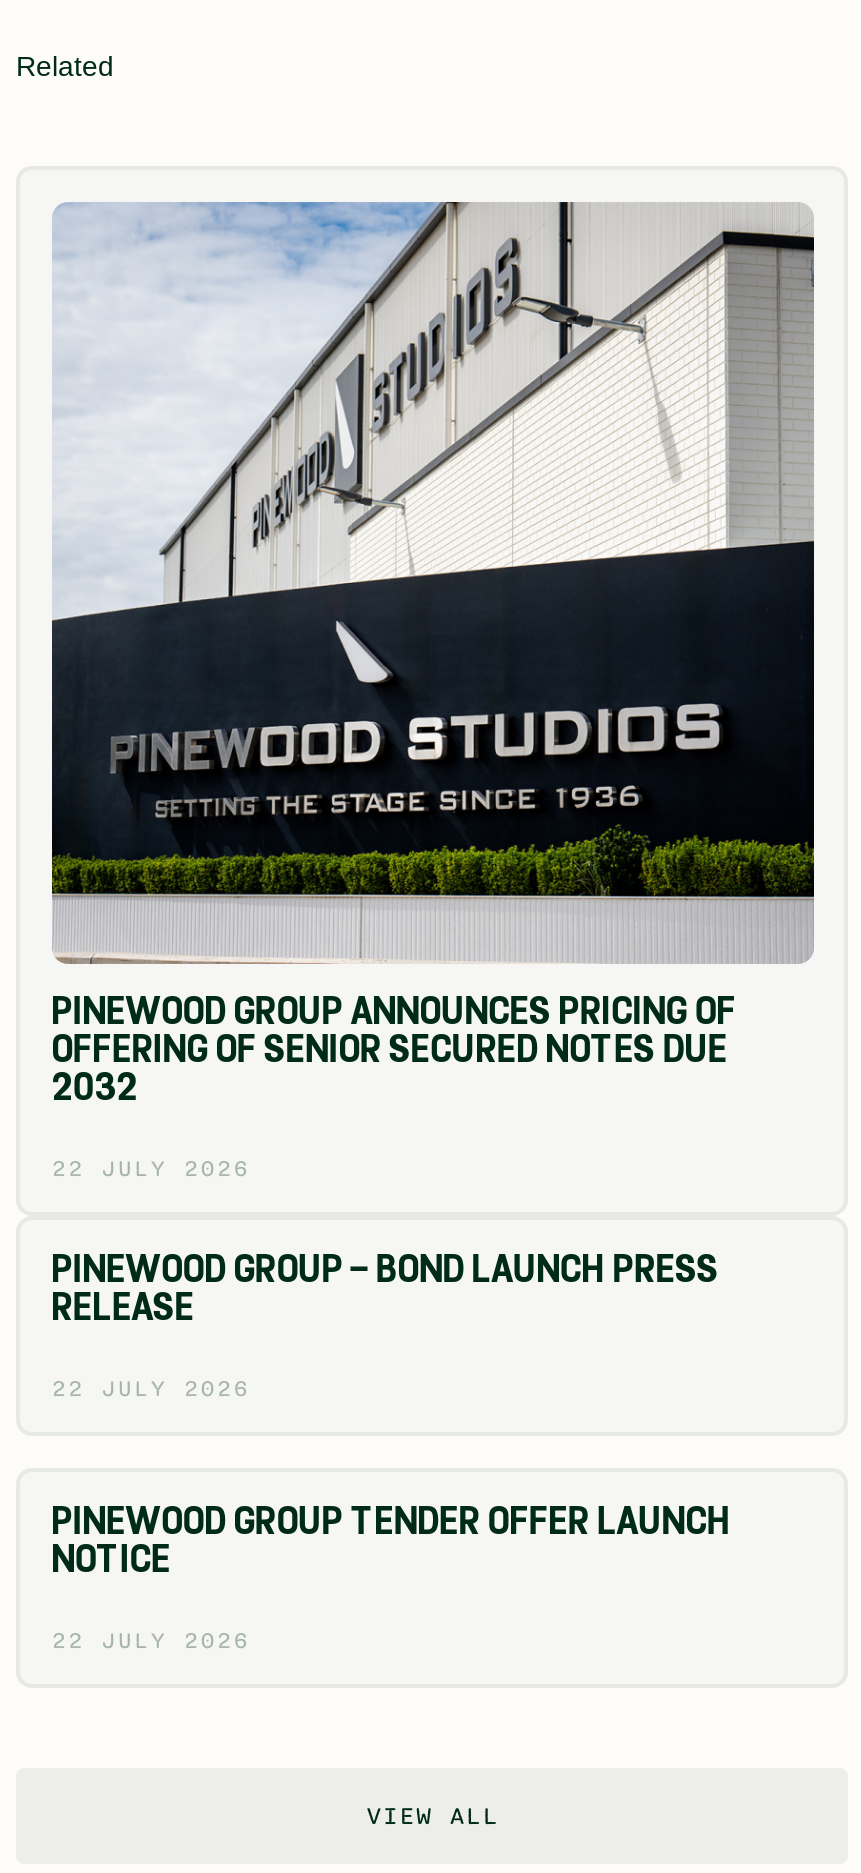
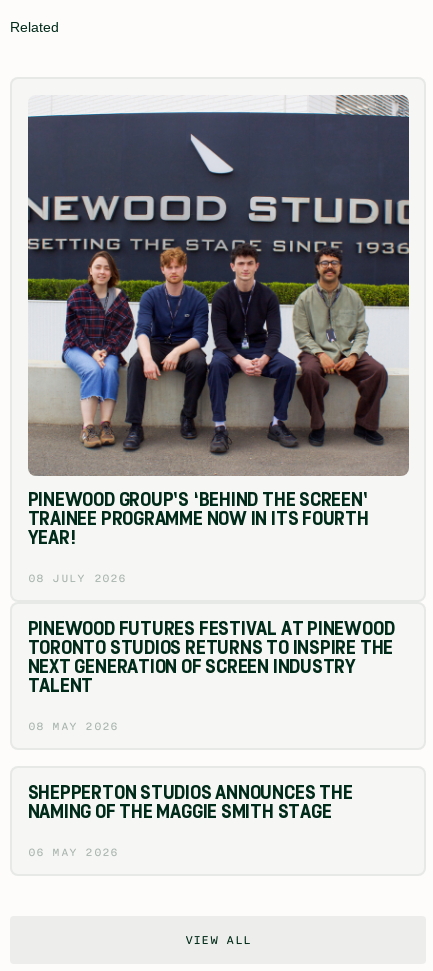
- [image]
- PINEWOOD GROUP ANNOUNCES PRICING OF
- OFFERING OF SENIOR SECURED NOTES DUE
- 2032
+ [image]
+ PINEWOOD GROUP’S ‘BEHIND THE SCREEN’
+ TRAINEE PROGRAMME NOW IN ITS FOURTH
+ YEAR!

- 22 JULY 2026
+ 08 JULY 2026

- PINEWOOD GROUP – BOND LAUNCH PRESS
- RELEASE
+ PINEWOOD FUTURES FESTIVAL AT PINEWOOD
+ TORONTO STUDIOS RETURNS TO INSPIRE THE
+ NEXT GENERATION OF SCREEN INDUSTRY
+ TALENT

- 22 JULY 2026
+ 08 MAY 2026

- PINEWOOD GROUP TENDER OFFER LAUNCH
- NOTICE
+ SHEPPERTON STUDIOS ANNOUNCES THE
+ NAMING OF THE MAGGIE SMITH STAGE

- 22 JULY 2026
+ 06 MAY 2026
